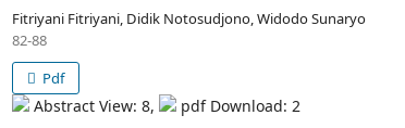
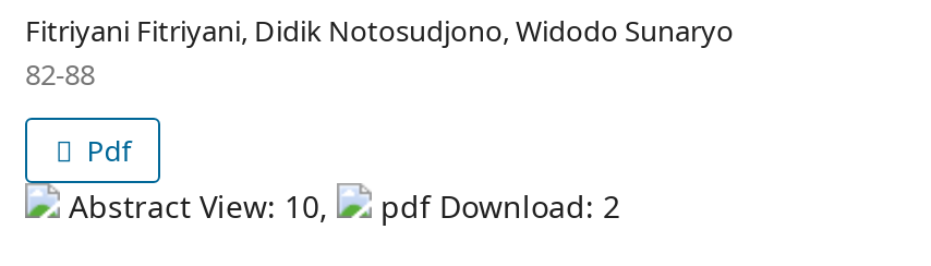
- Abstract View: 8,
+ Abstract View: 10,
